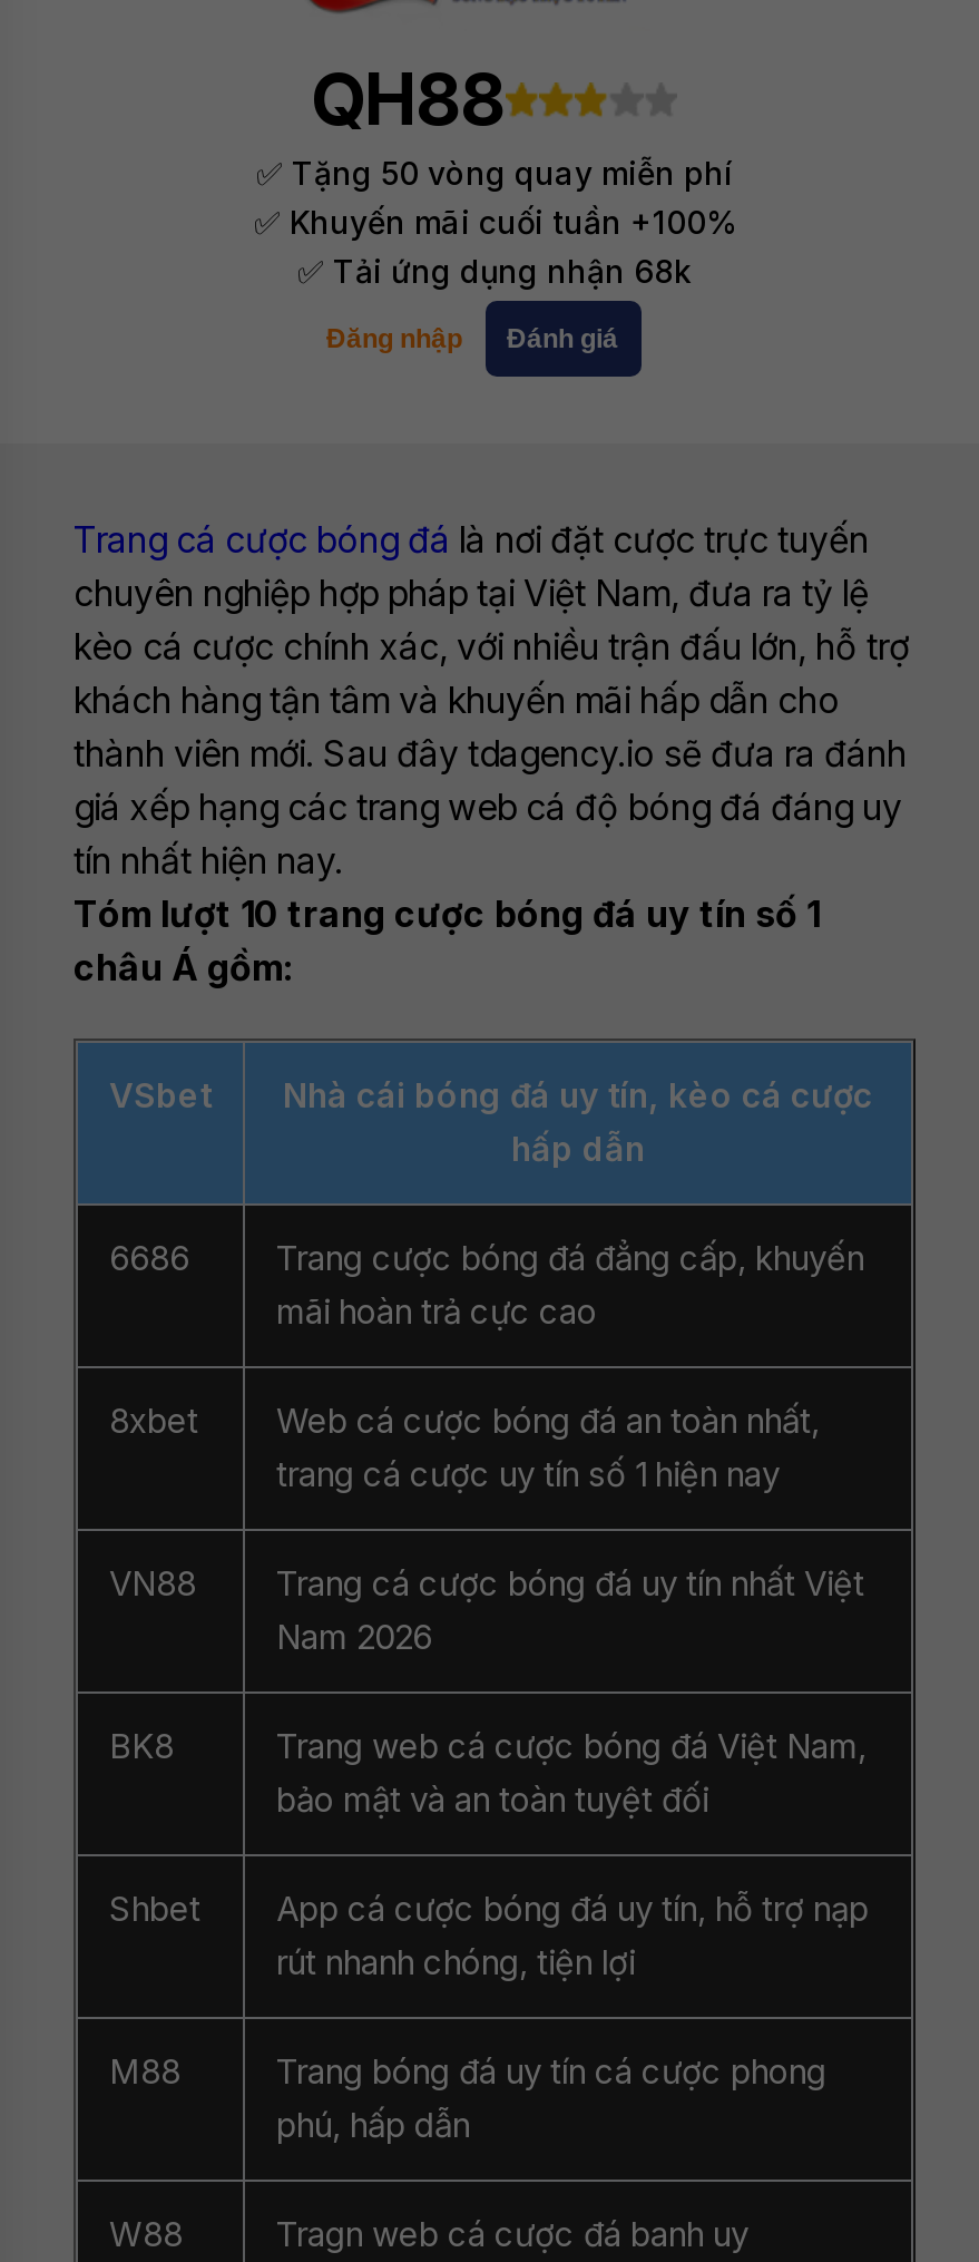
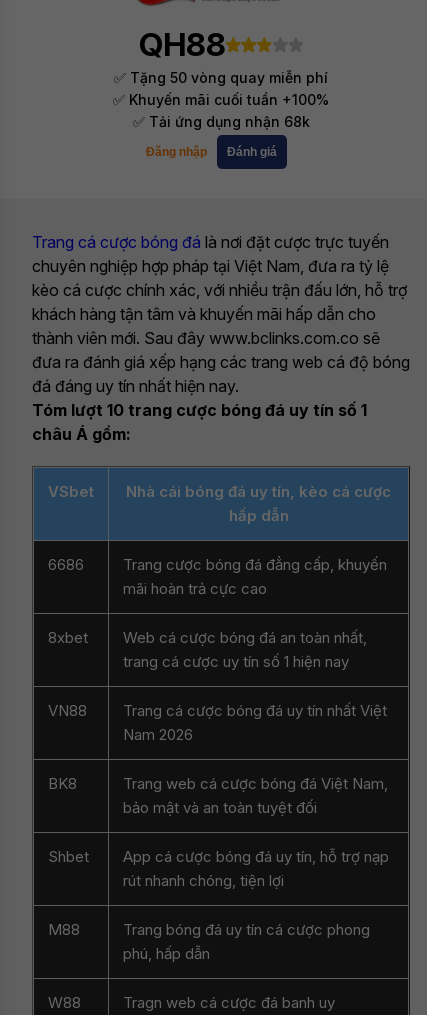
- thành viên mới. Sau đây tdagency.io sẽ đưa ra đánh
- giá xếp hạng các trang web cá độ bóng đá đáng uy
- tín nhất hiện nay.
+ thành viên mới. Sau đây www.bclinks.com.co sẽ
+ đưa ra đánh giá xếp hạng các trang web cá độ bóng
+ đá đáng uy tín nhất hiện nay.
